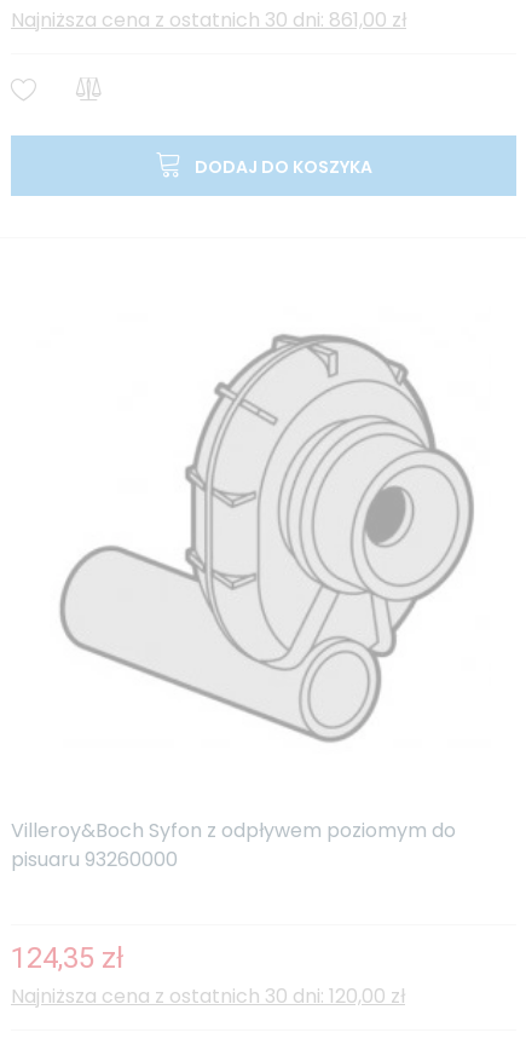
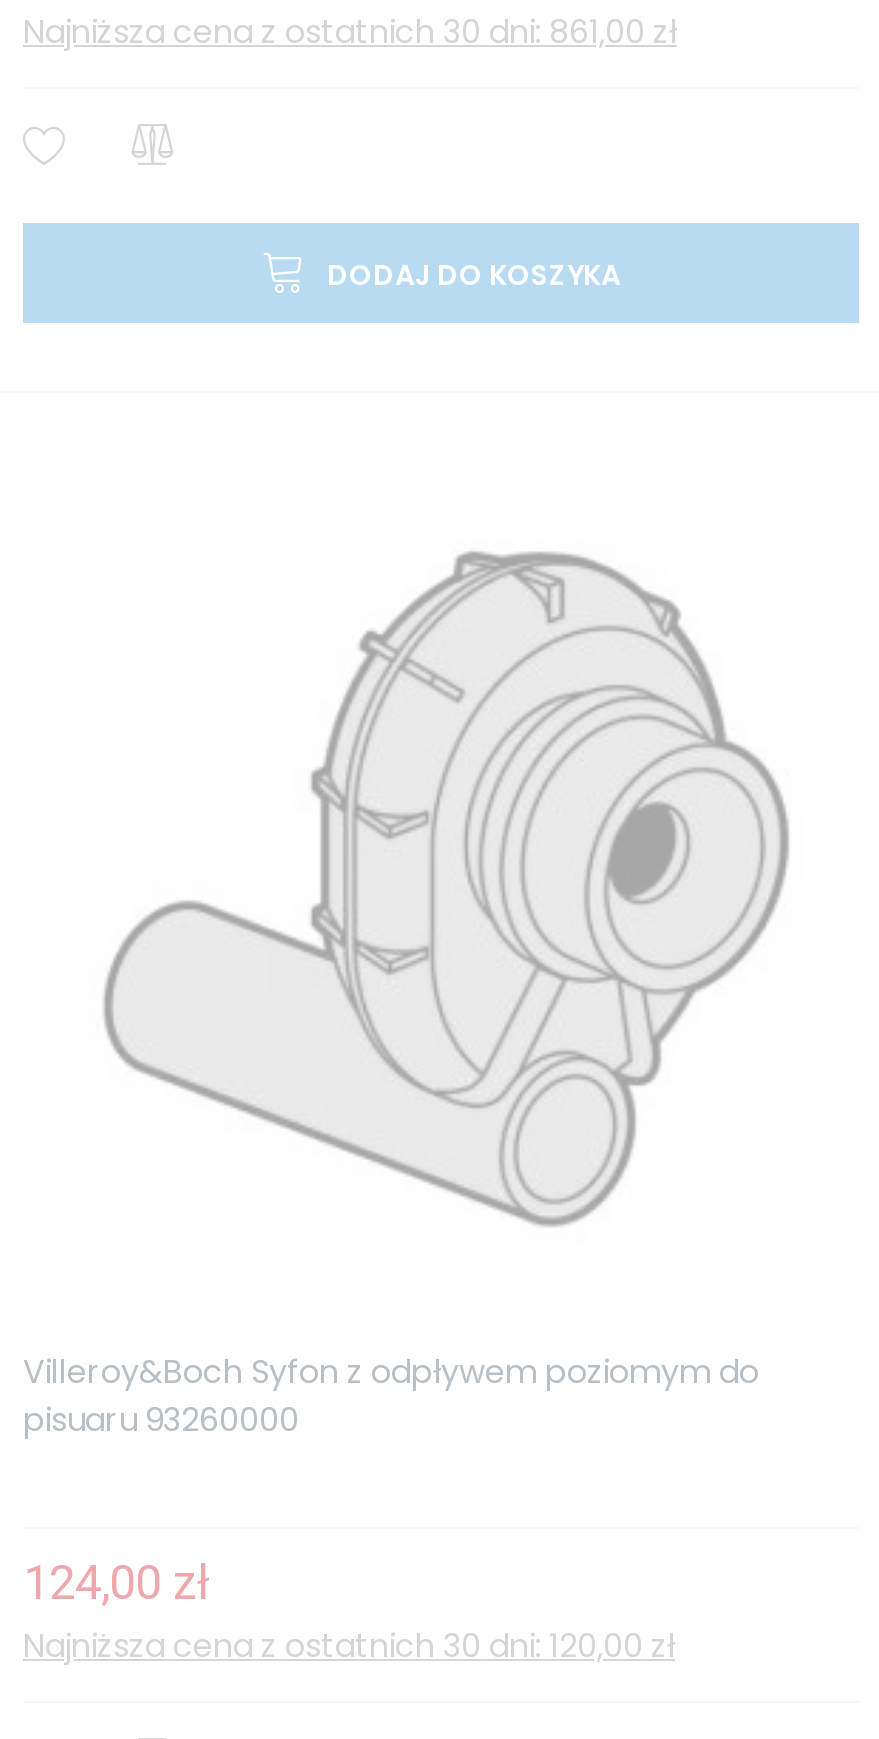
- 124,35 zł
+ 124,00 zł
